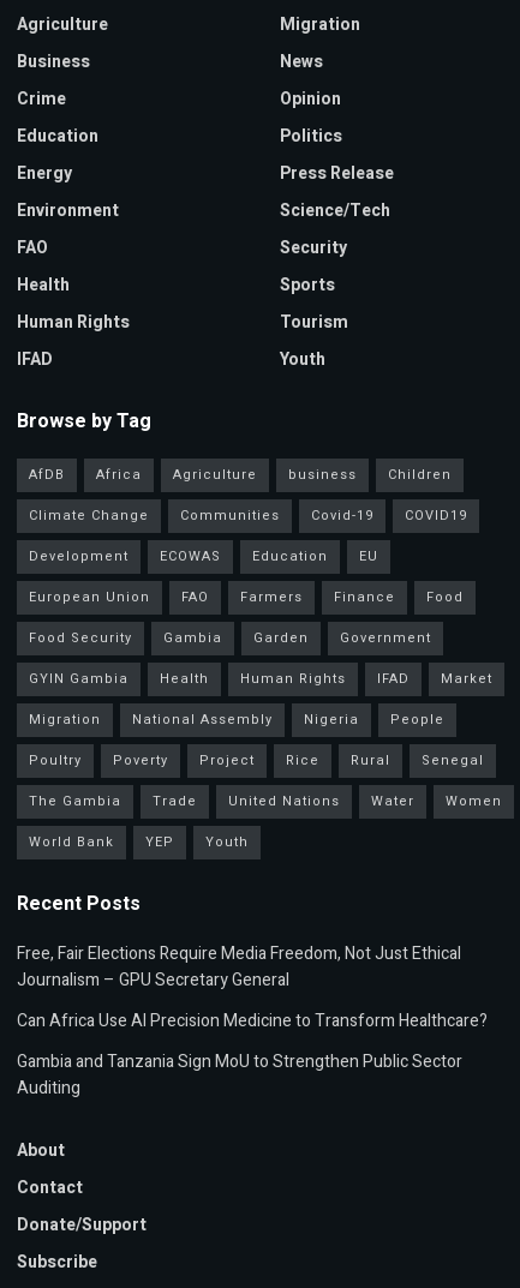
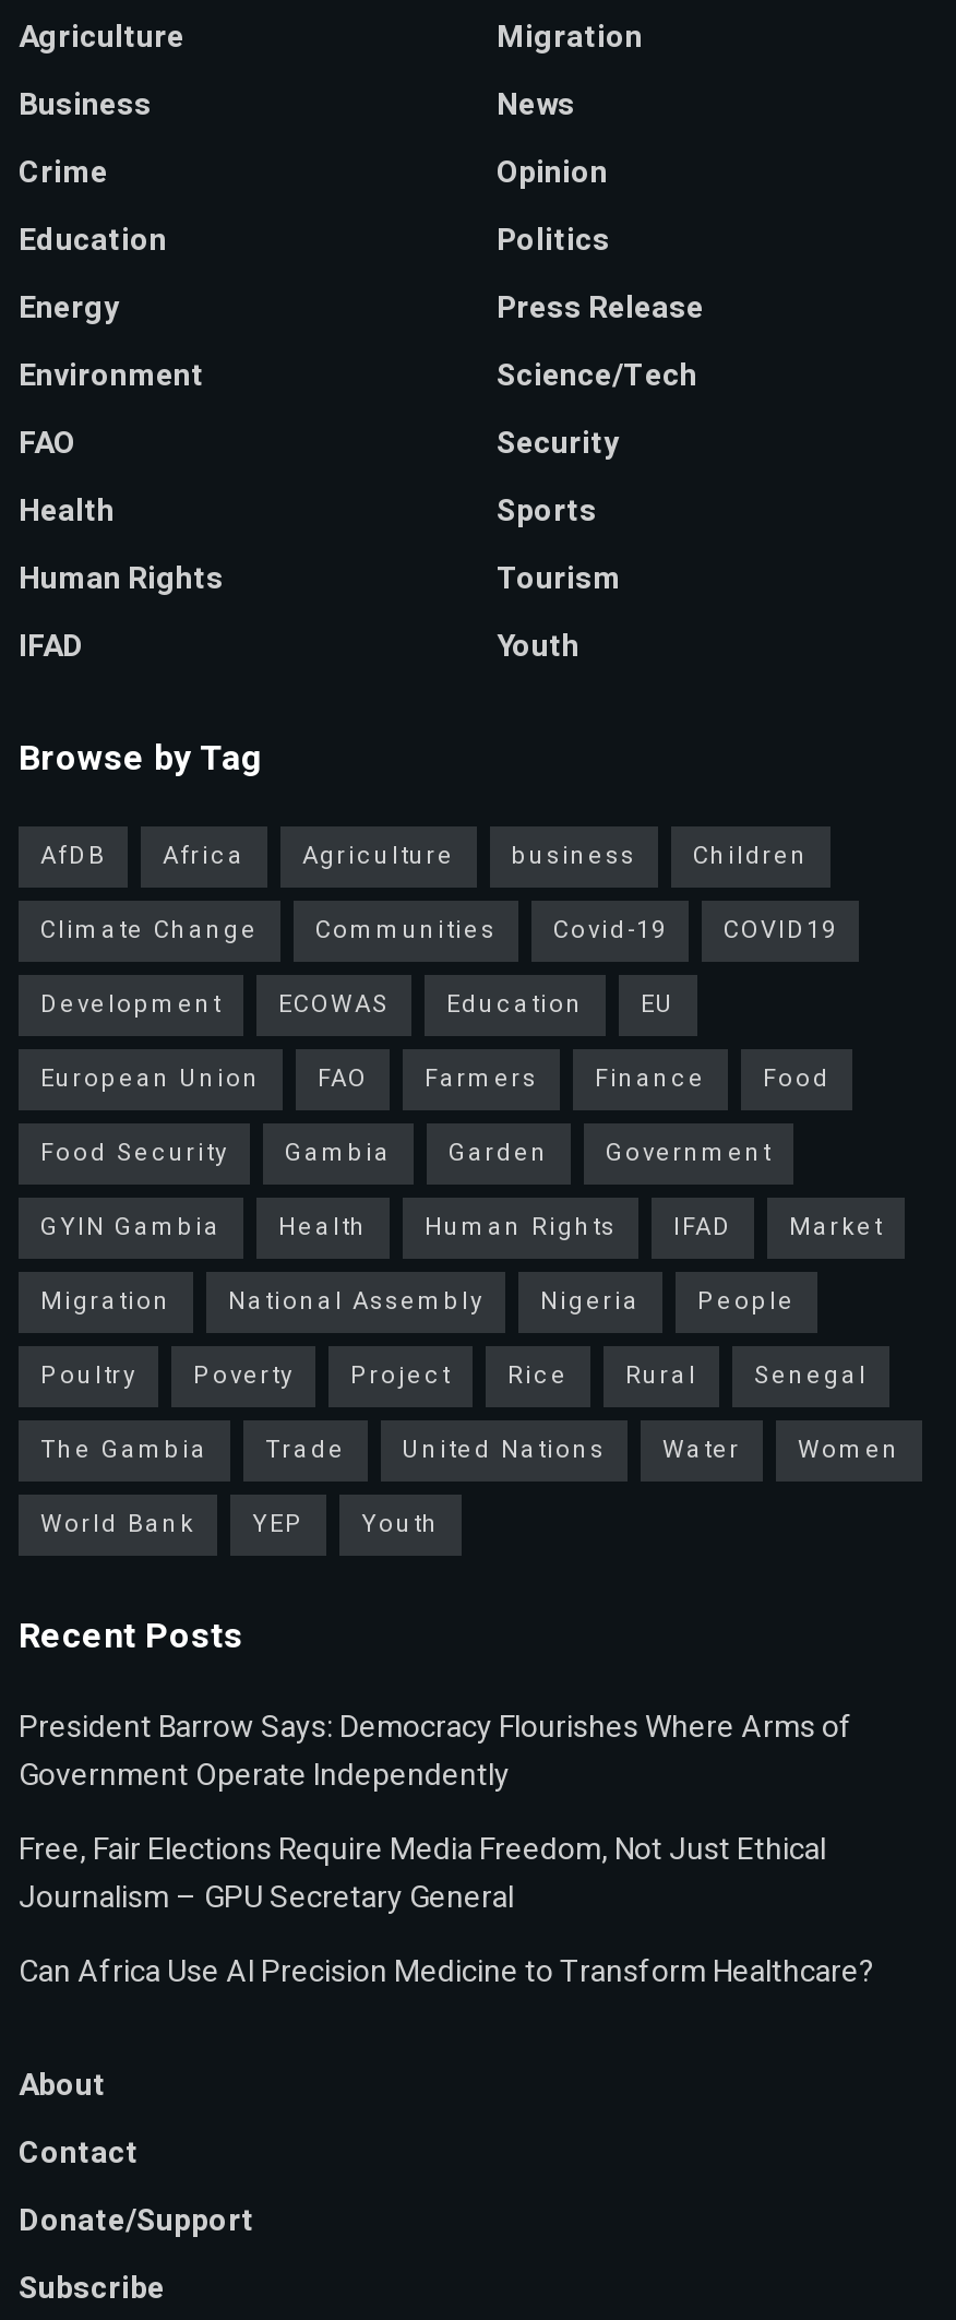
+ President Barrow Says: Democracy Flourishes Where Arms of
+ Government Operate Independently

moved down: Free, Fair Elections Require Media Freedom, Not Just Ethical | Journalism – GPU Secretary General | Can Africa Use AI Precision Medicine to Transform Healthcare?

- Gambia and Tanzania Sign MoU to Strengthen Public Sector
- Auditing
